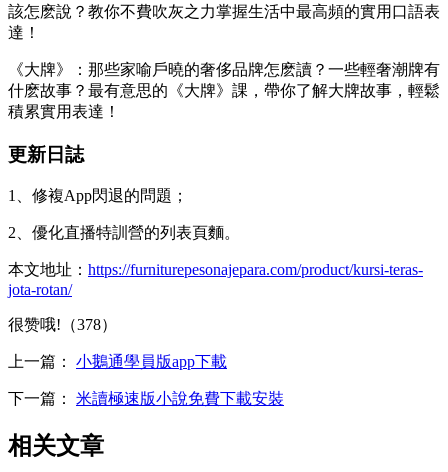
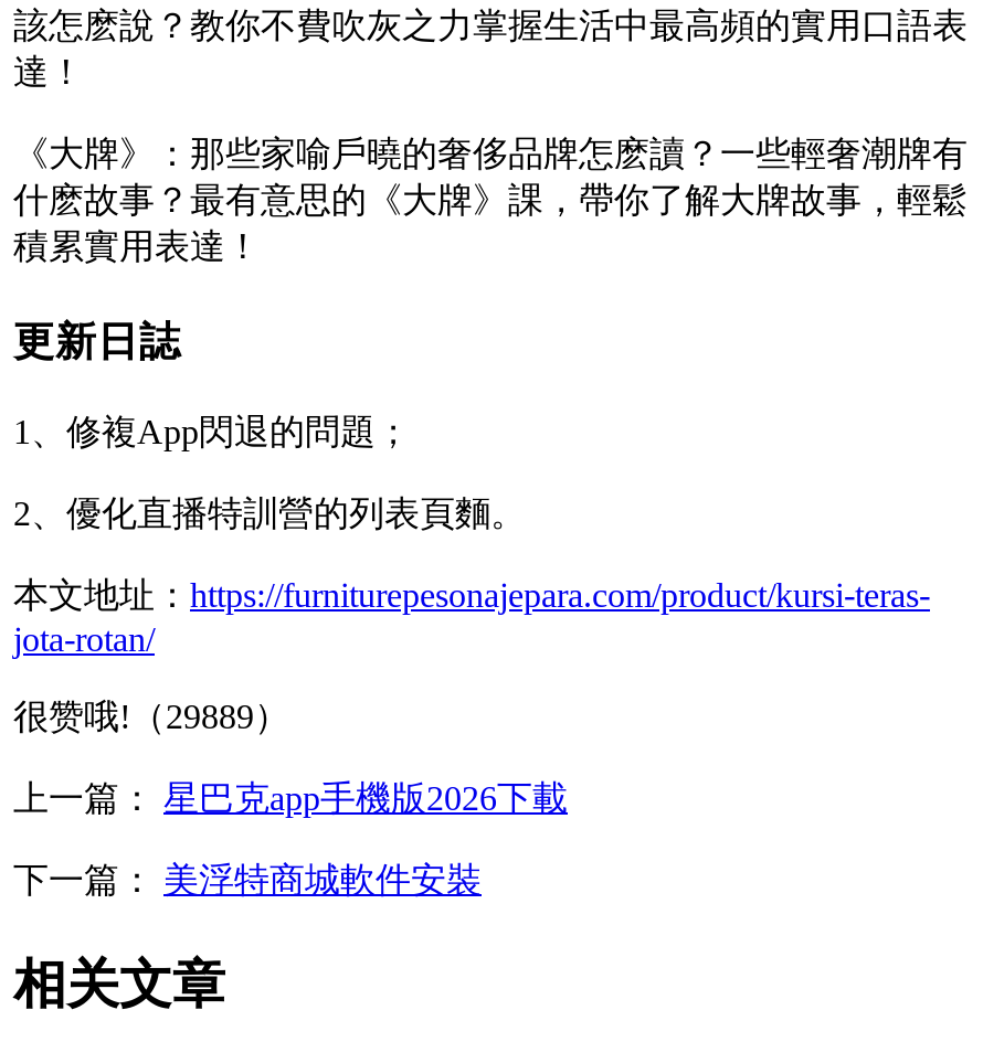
- 很赞哦!（378）
+ 很赞哦!（29889）

- 上一篇：小鵝通學員版app下載
+ 上一篇：星巴克app手機版2026下載

- 下一篇：米讀極速版小說免費下載安裝
+ 下一篇：美浮特商城軟件安裝
